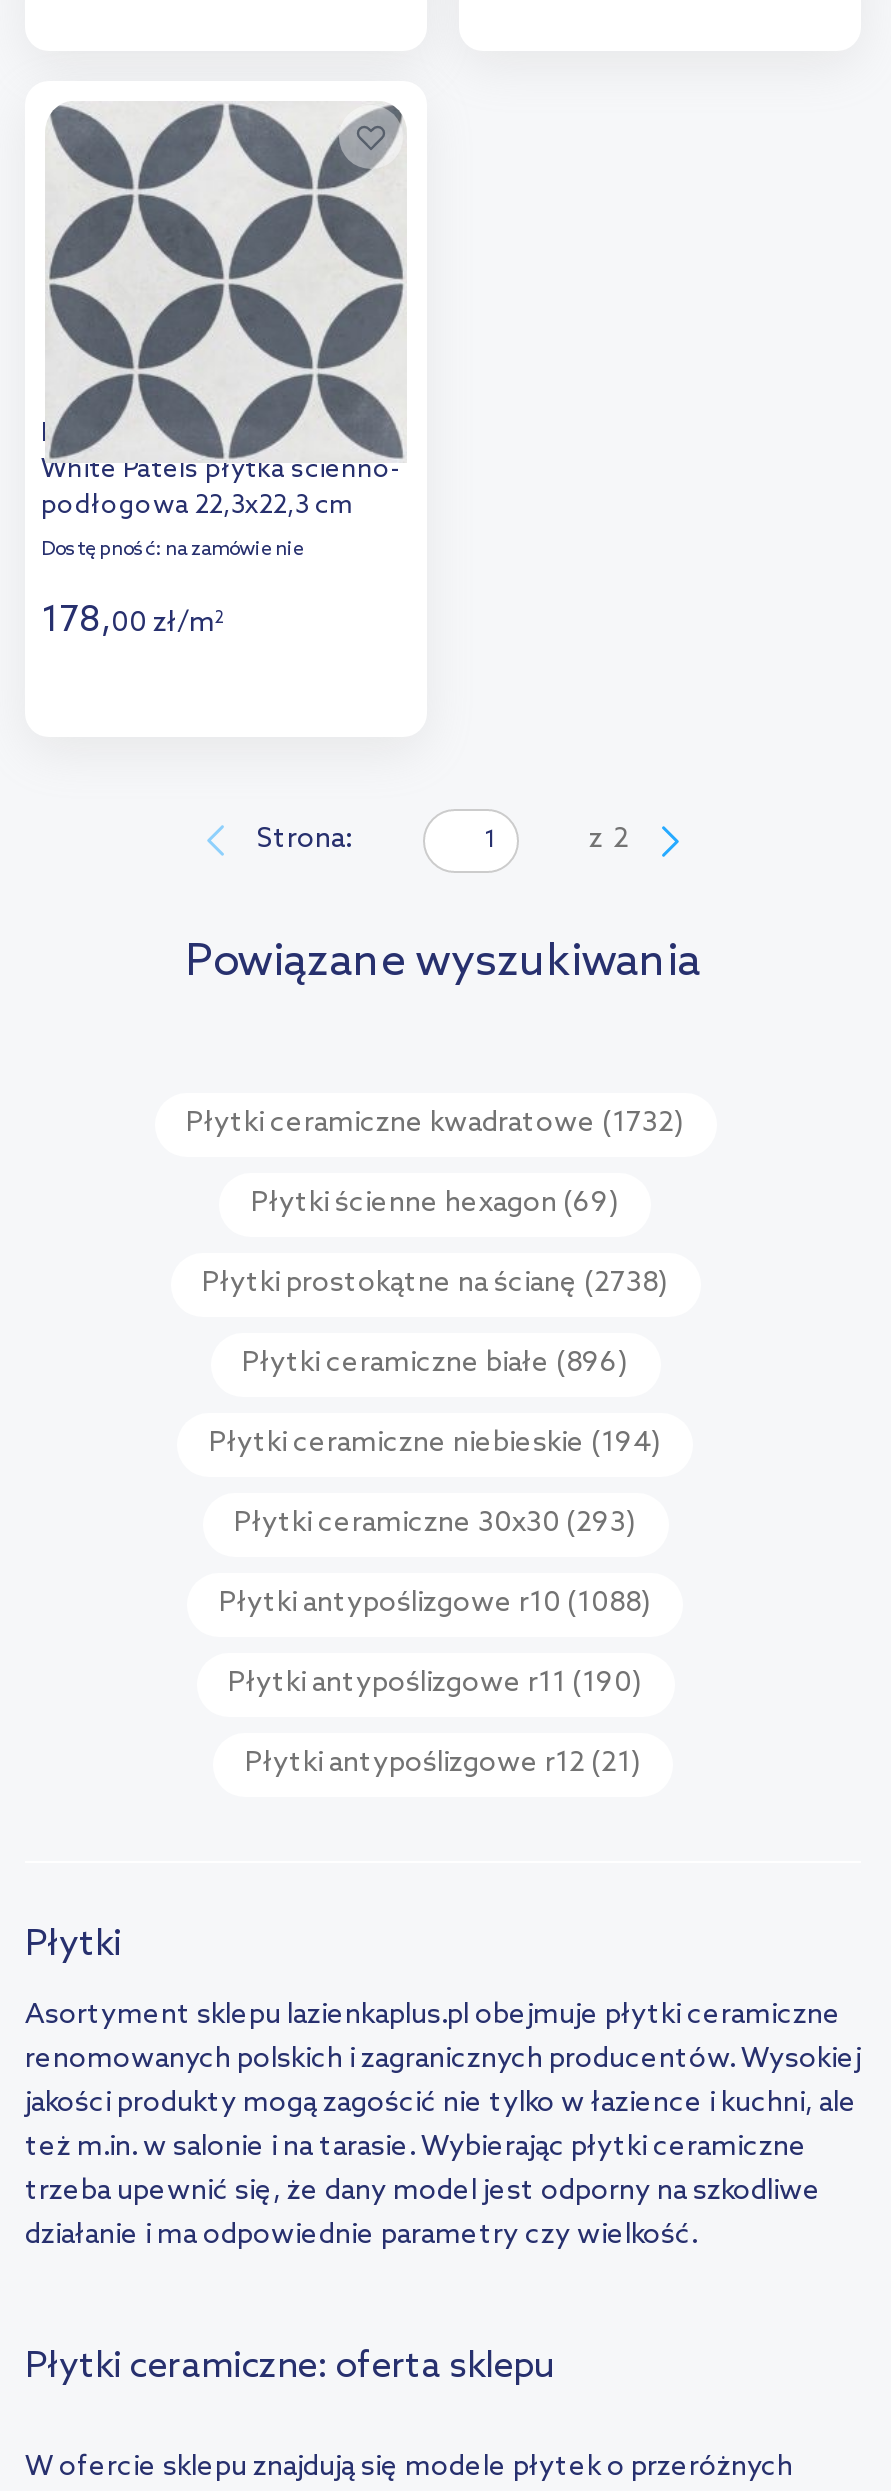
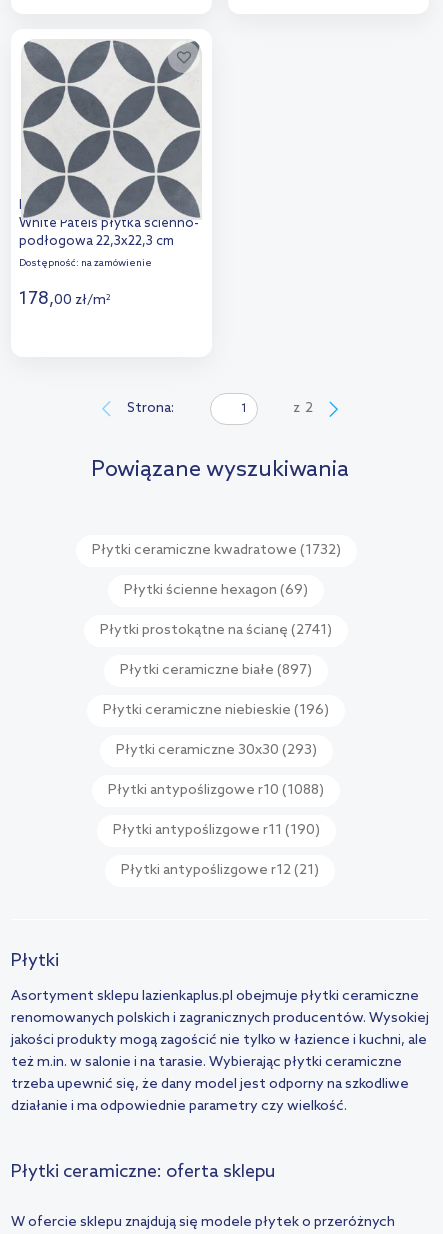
- Płytki prostokątne na ścianę (2738)
+ Płytki prostokątne na ścianę (2741)

- Płytki ceramiczne białe (896)
+ Płytki ceramiczne białe (897)

- Płytki ceramiczne niebieskie (194)
+ Płytki ceramiczne niebieskie (196)
